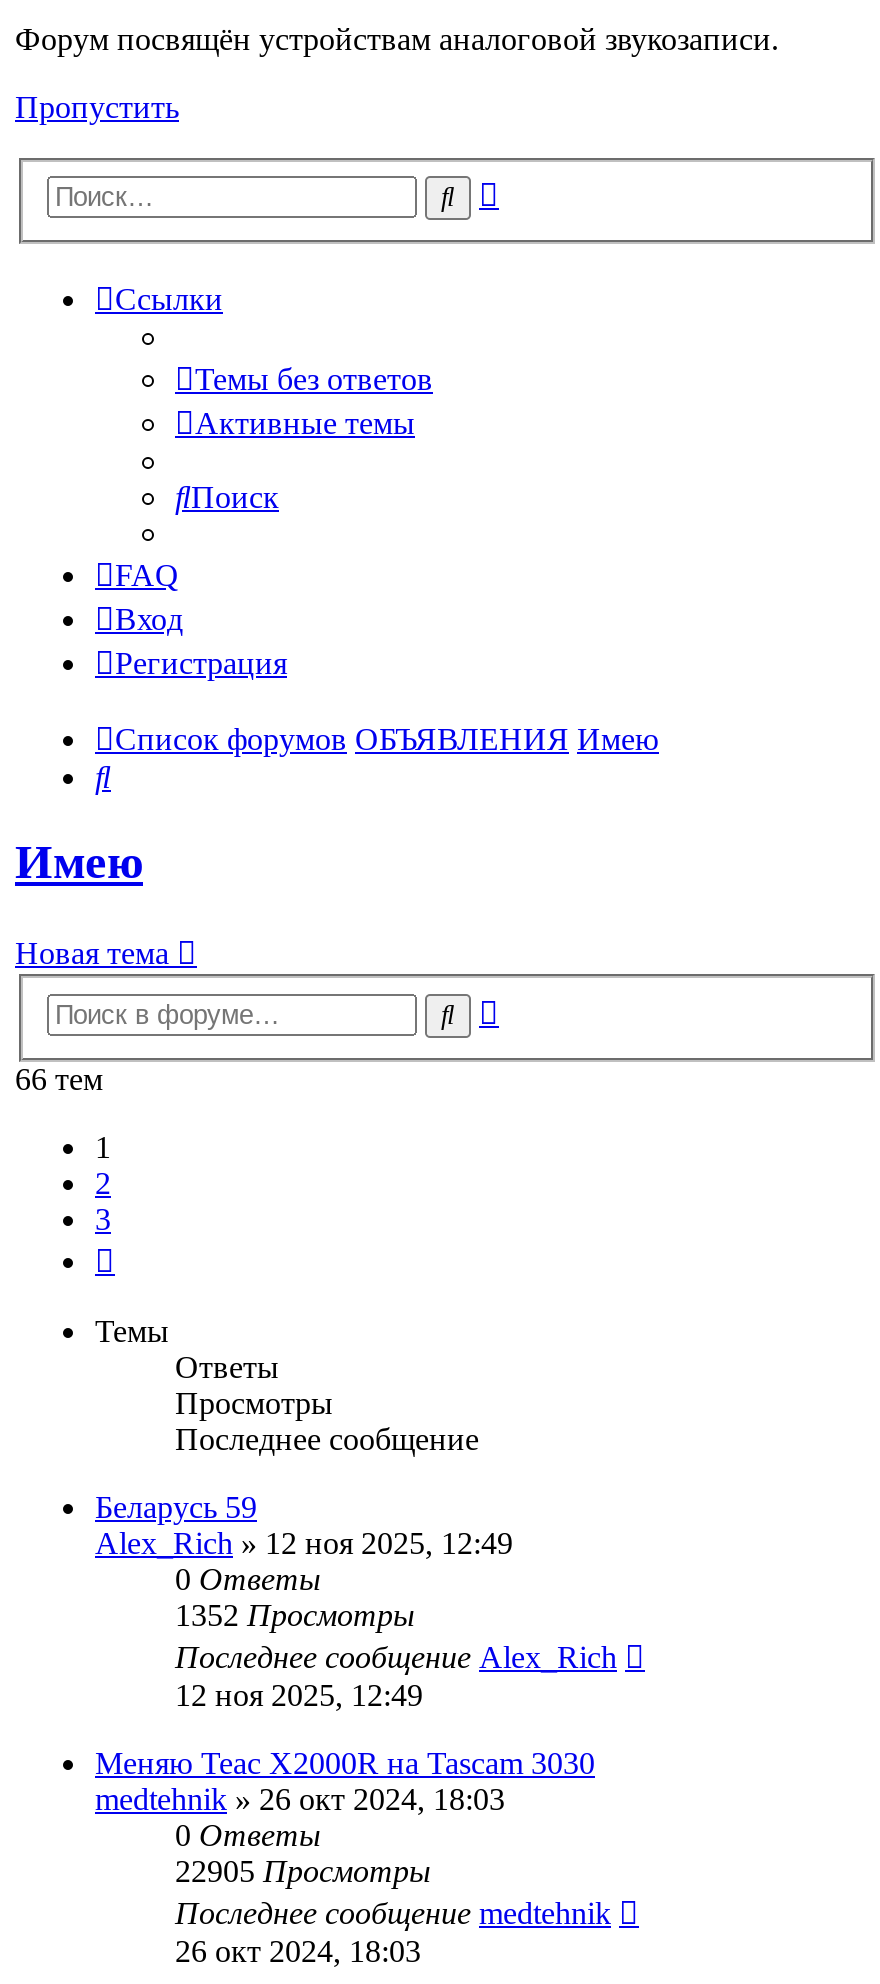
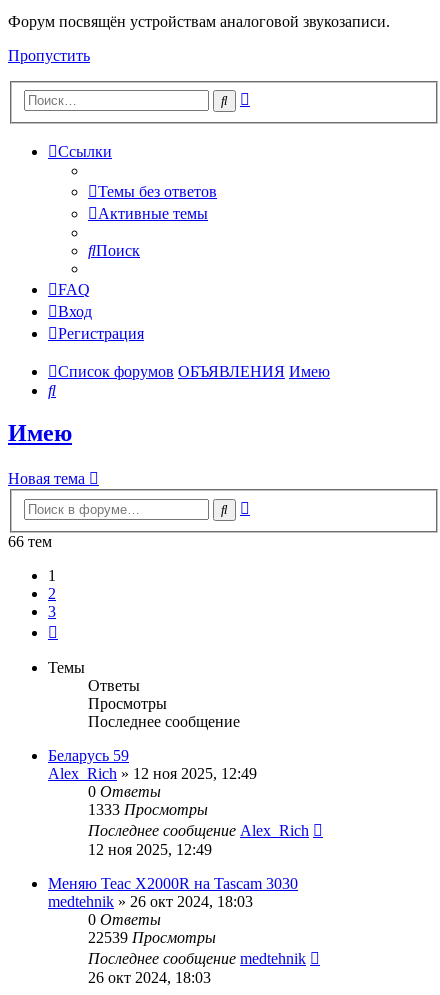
- 1352 Просмотры
+ 1333 Просмотры

- 22905 Просмотры
+ 22539 Просмотры
